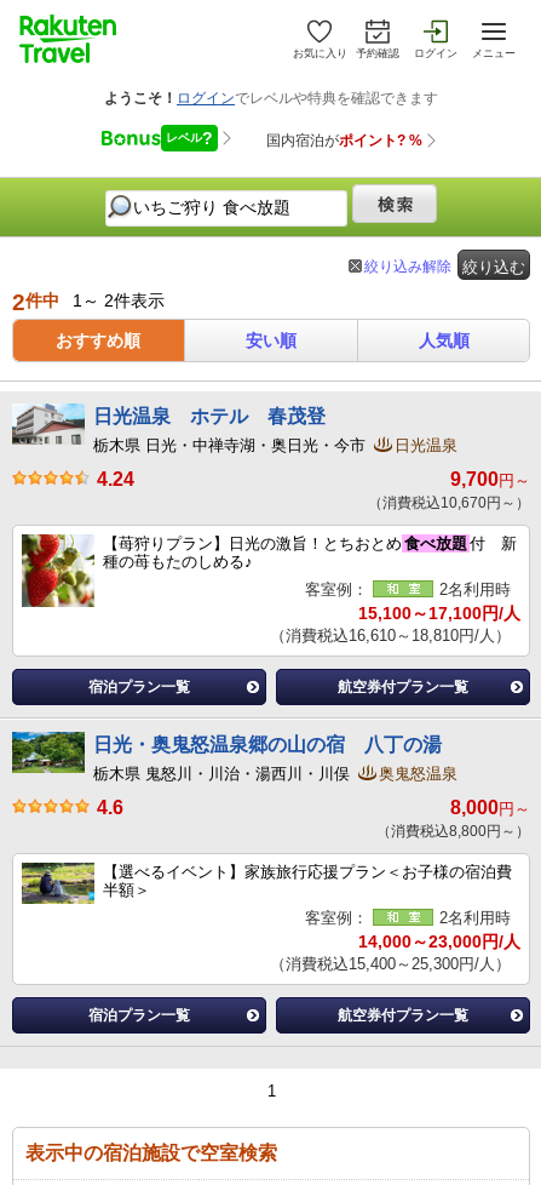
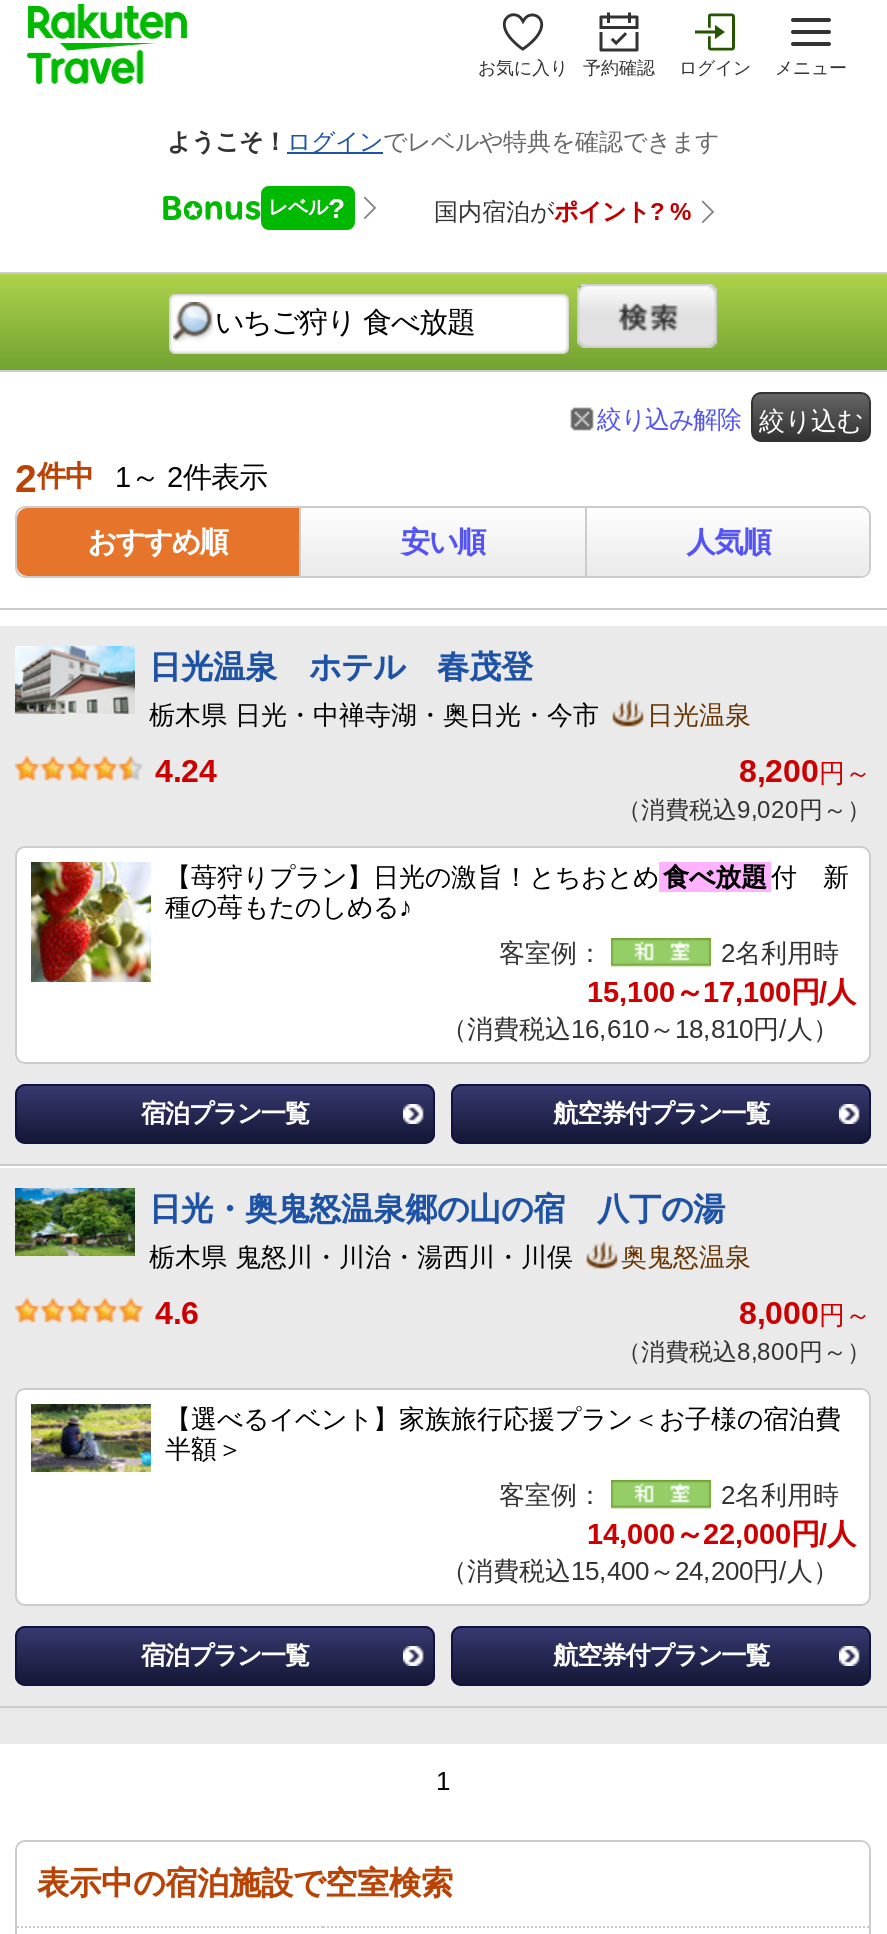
- 9,700円～
+ 8,200円～

- （消費税込10,670円～）
+ （消費税込9,020円～）

- 14,000～23,000円/人
+ 14,000～22,000円/人

- （消費税込15,400～25,300円/人）
+ （消費税込15,400～24,200円/人）
